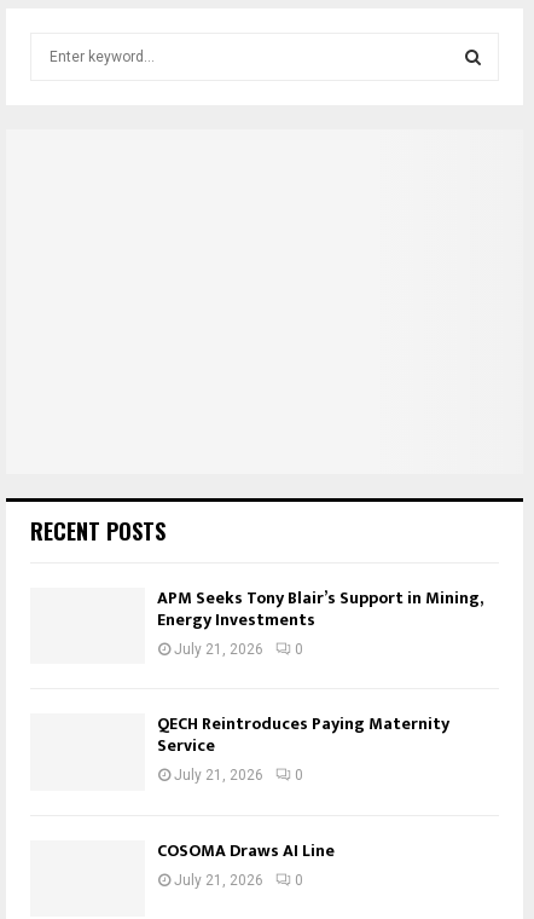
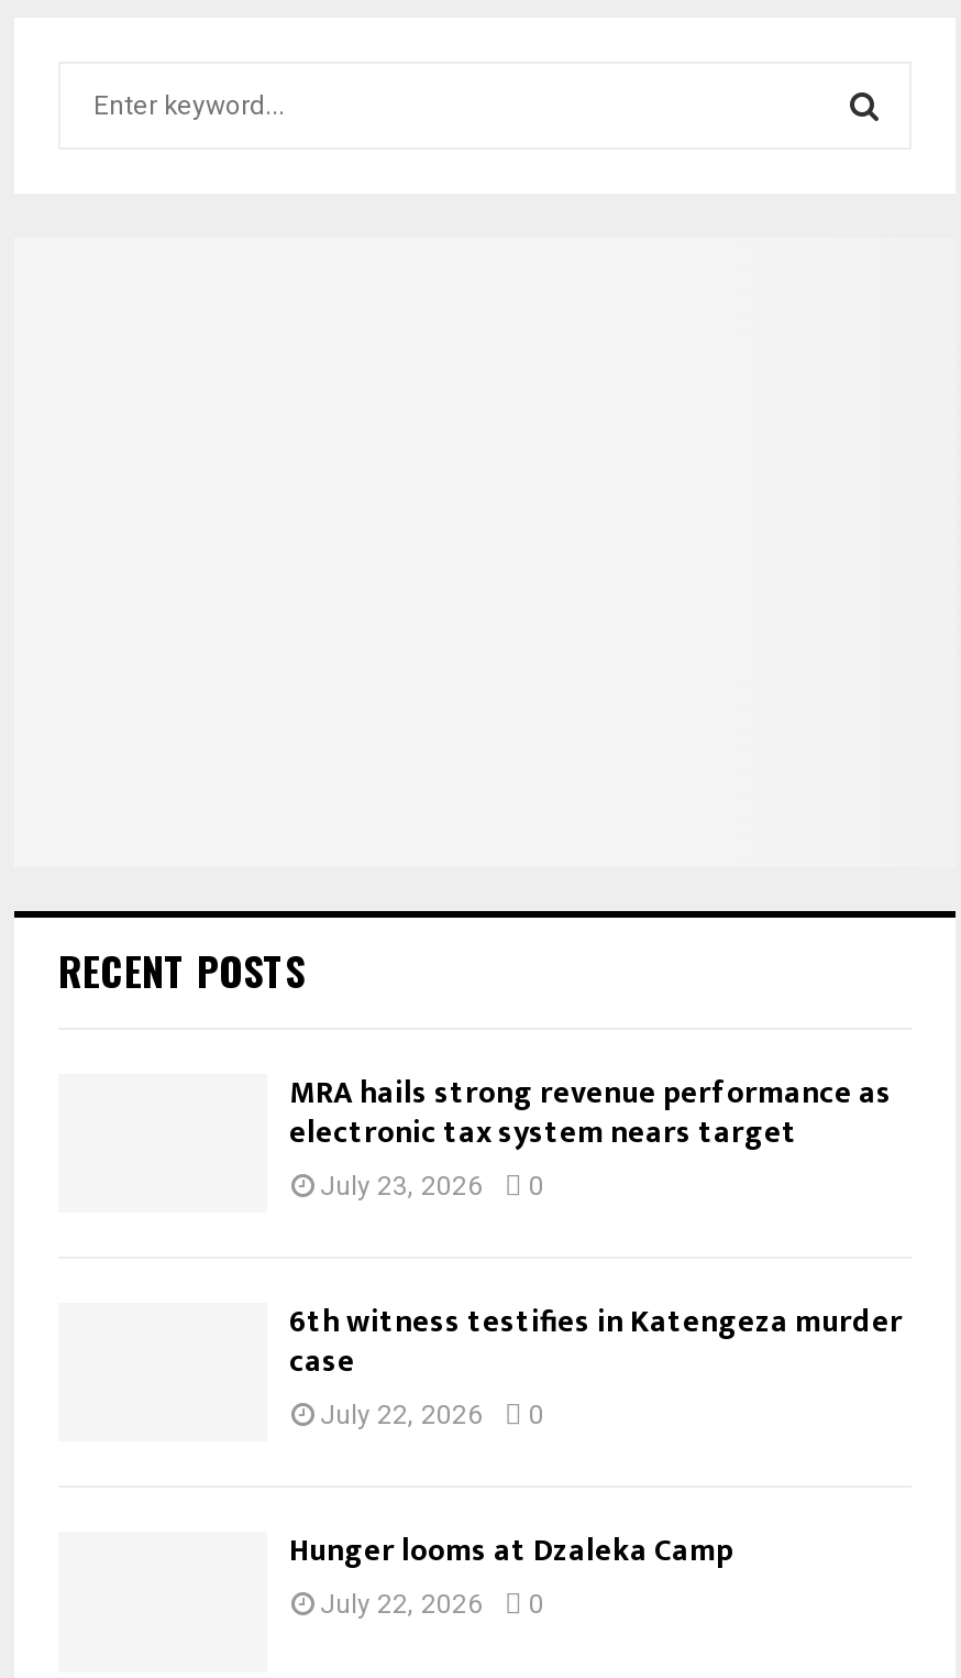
- APM Seeks Tony Blair’s Support in Mining,
- Energy Investments
- July 21, 2026
+ MRA hails strong revenue performance as
+ electronic tax system nears target
+ July 23, 2026

- QECH Reintroduces Paying Maternity
- Service
- July 21, 2026
+ 6th witness testifies in Katengeza murder
+ case
+ July 22, 2026

- COSOMA Draws AI Line
- July 21, 2026
+ Hunger looms at Dzaleka Camp
+ July 22, 2026
